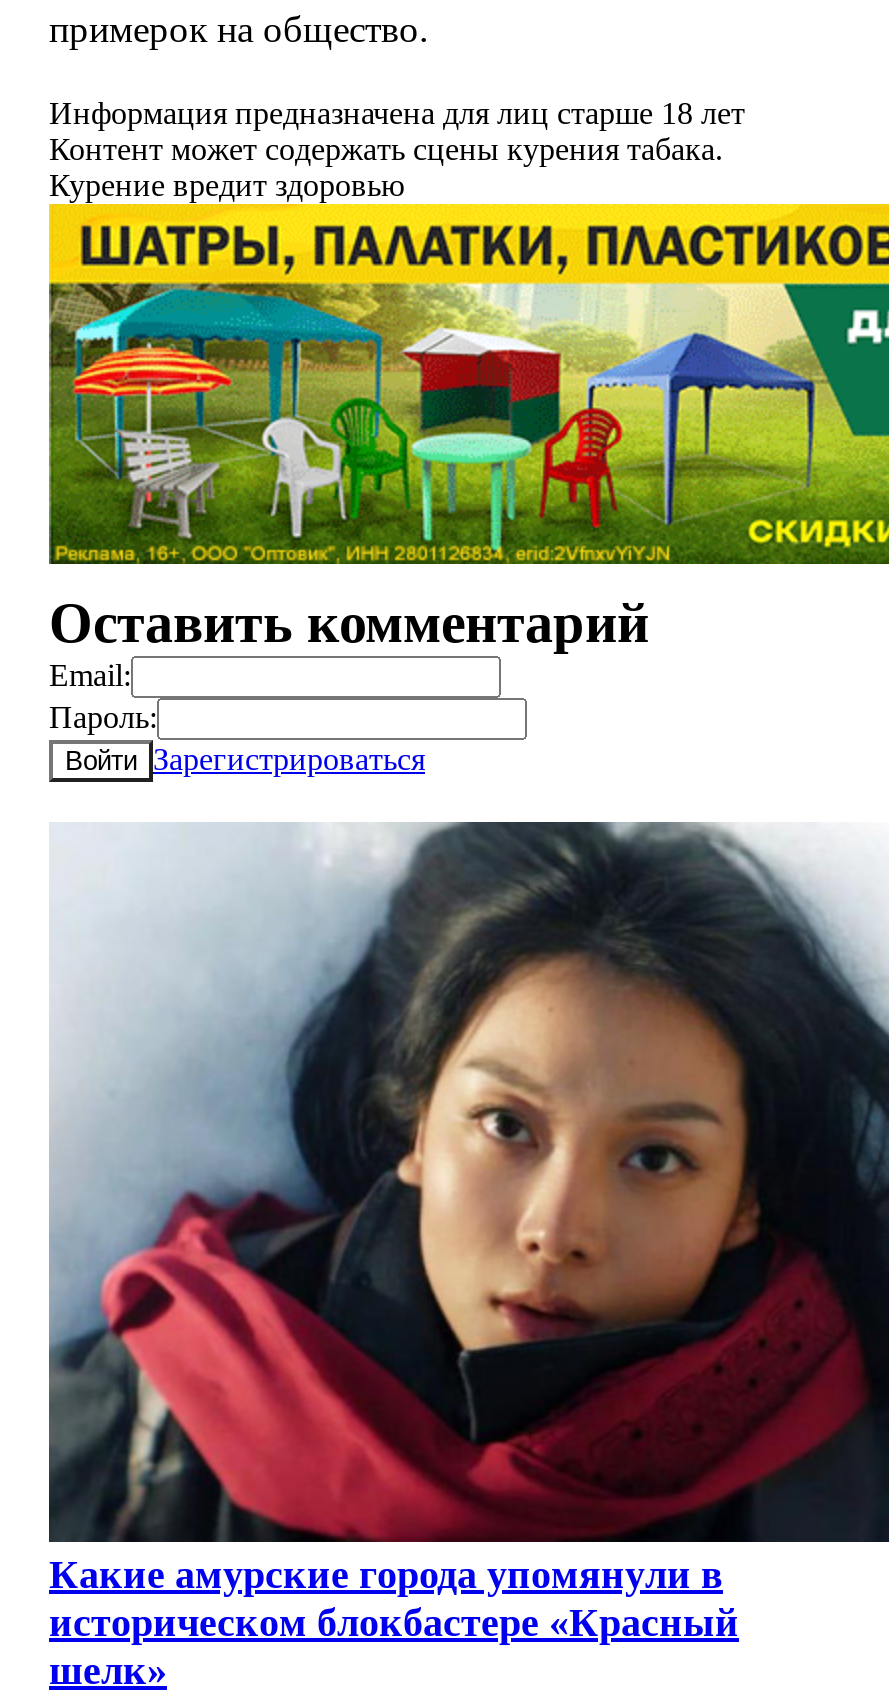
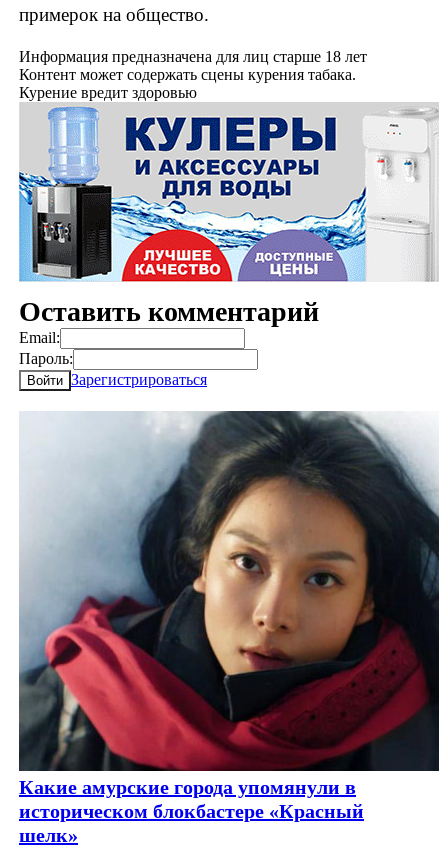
- [image]
+ [image]
